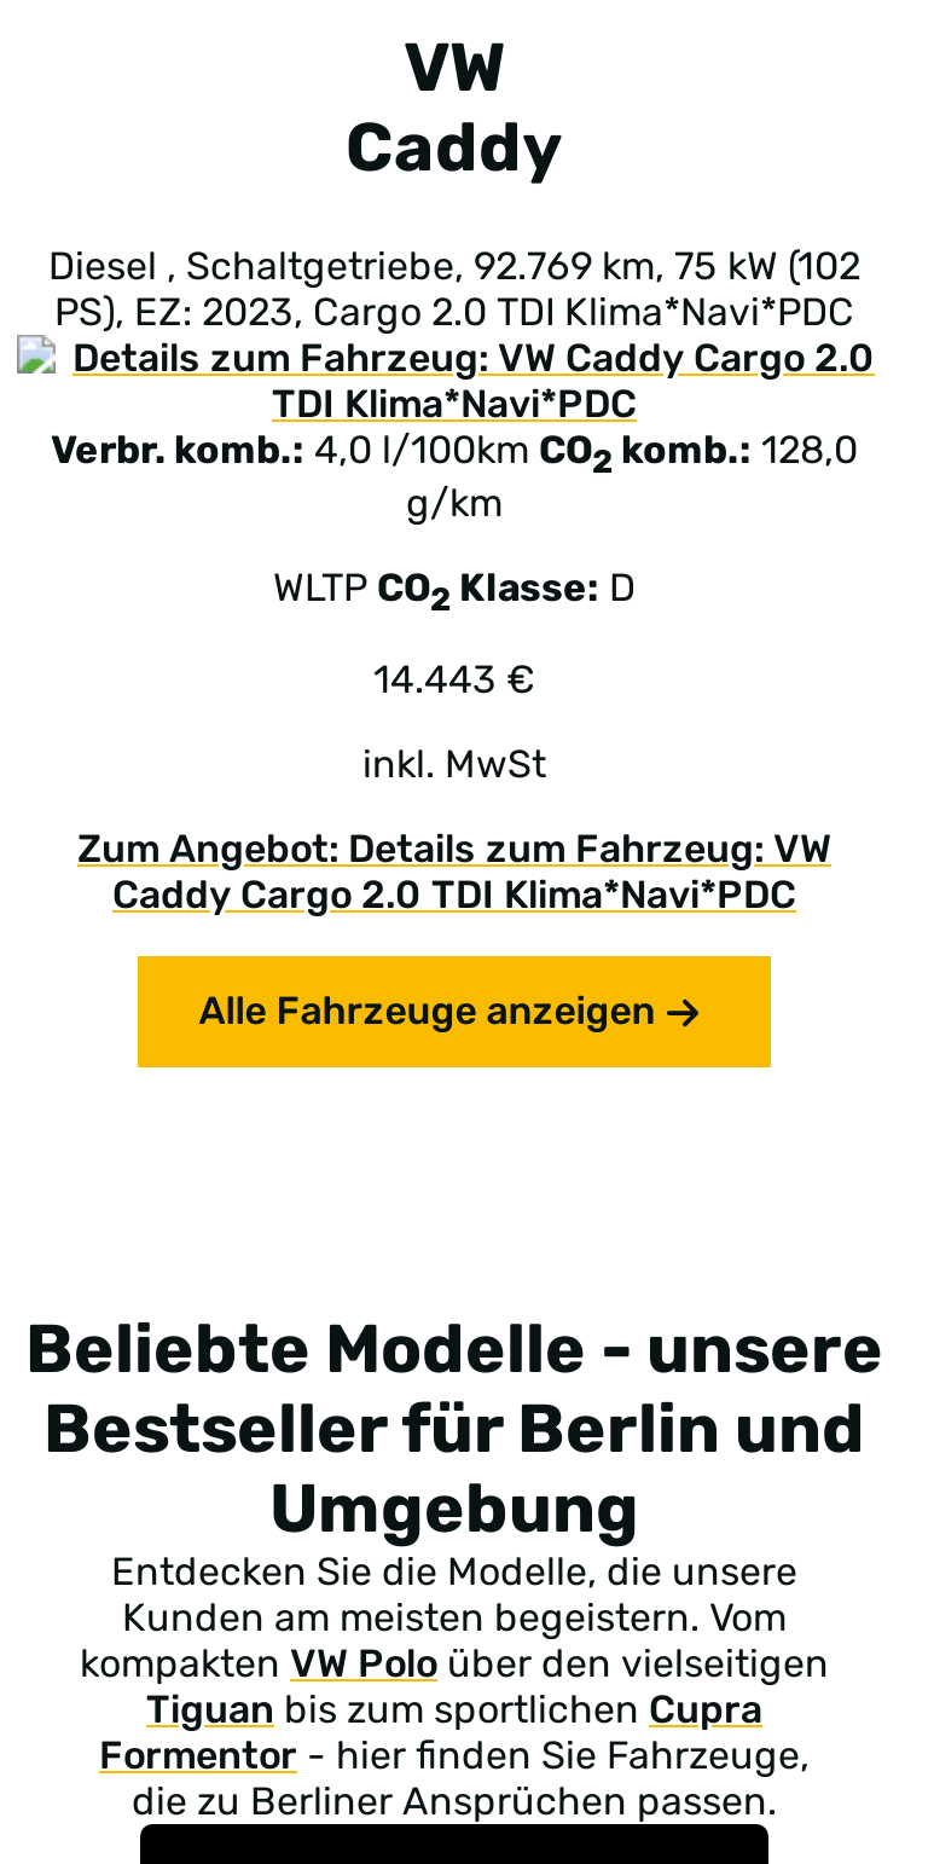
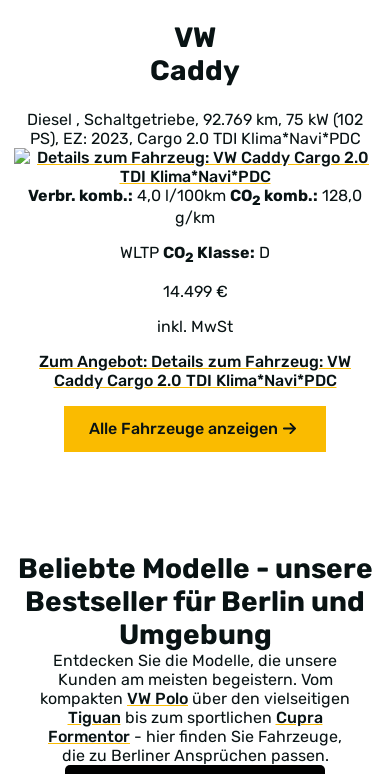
- 14.443 €
+ 14.499 €
